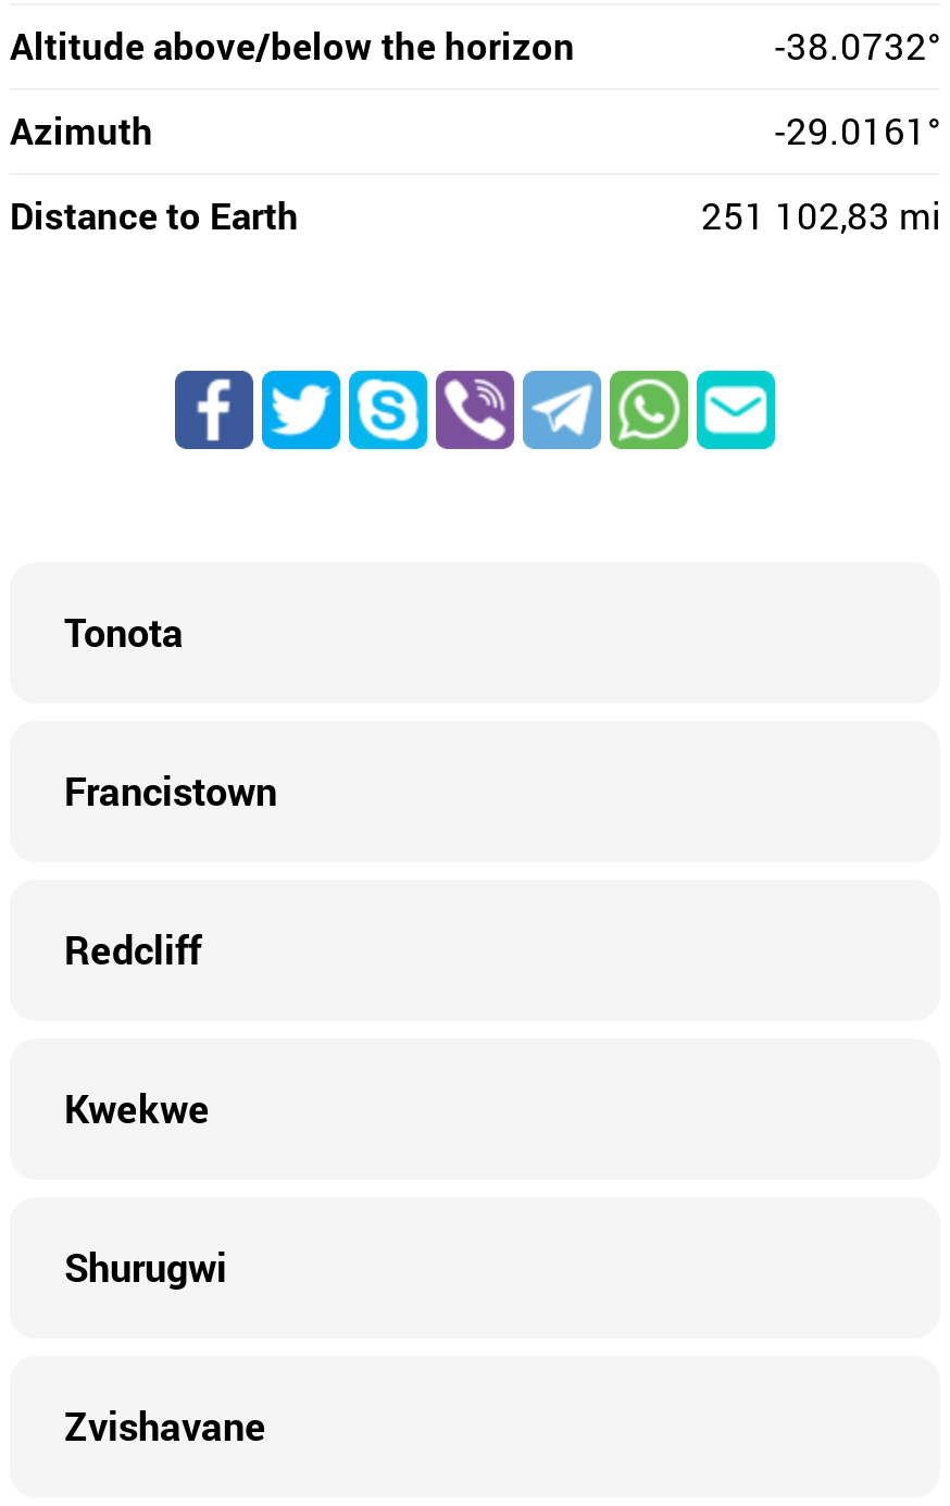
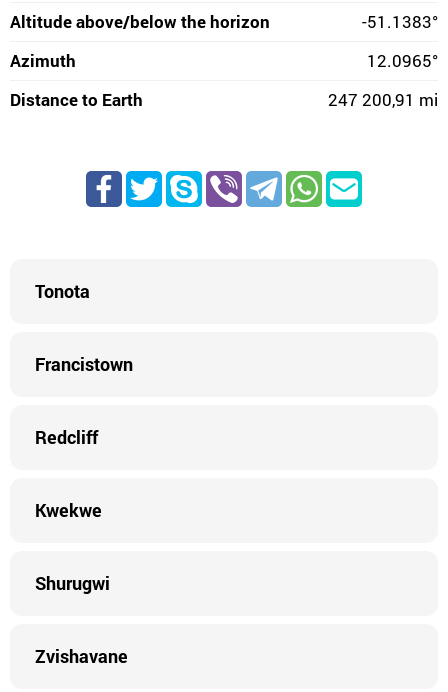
- -38.0732°
+ -51.1383°

- -29.0161°
+ 12.0965°

- 251 102,83 mi
+ 247 200,91 mi
